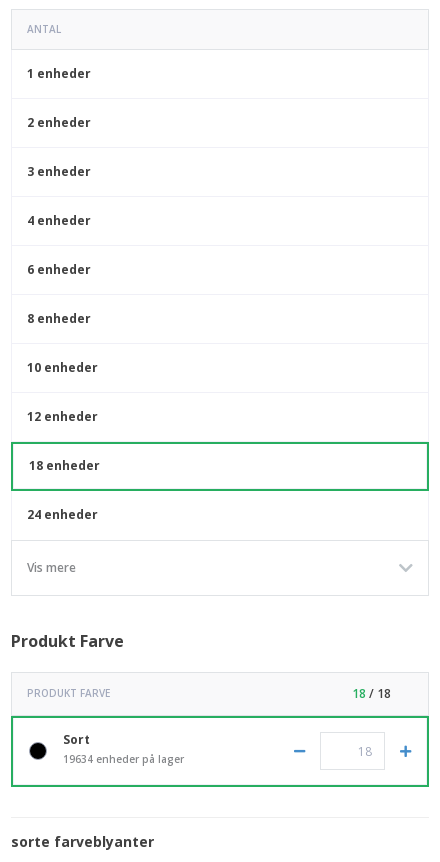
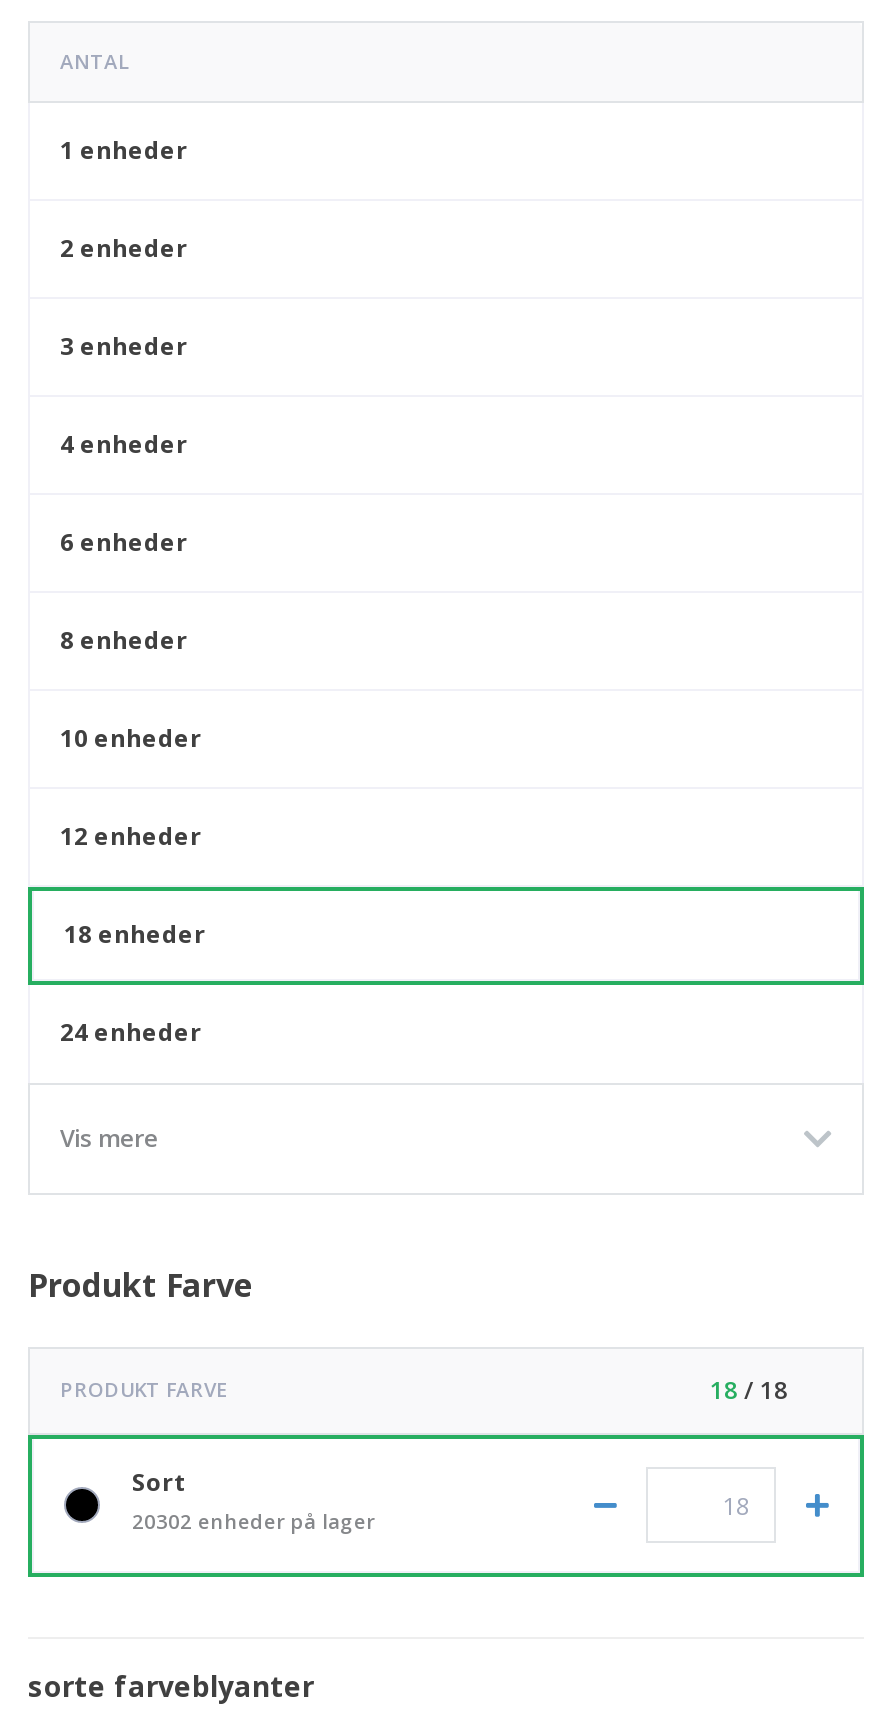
- 19634 enheder på lager
+ 20302 enheder på lager
